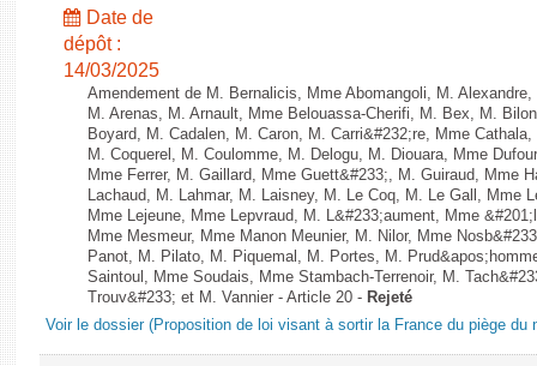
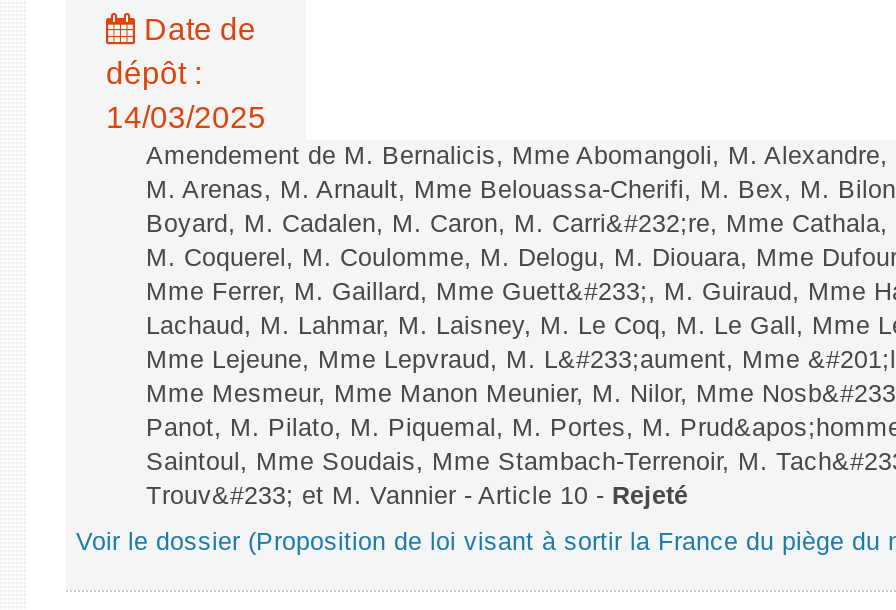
- Trouv&#233; et M. Vannier - Article 20 - Rejeté
+ Trouv&#233; et M. Vannier - Article 10 - Rejeté
